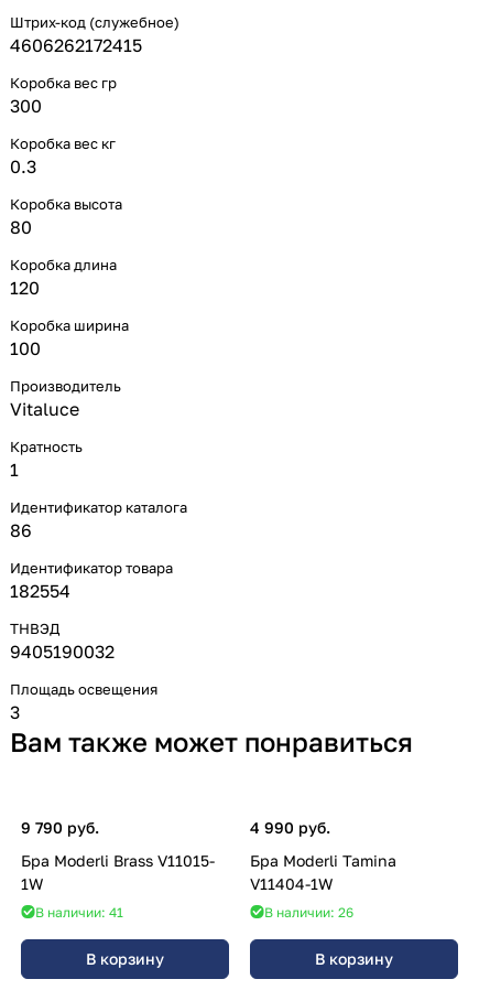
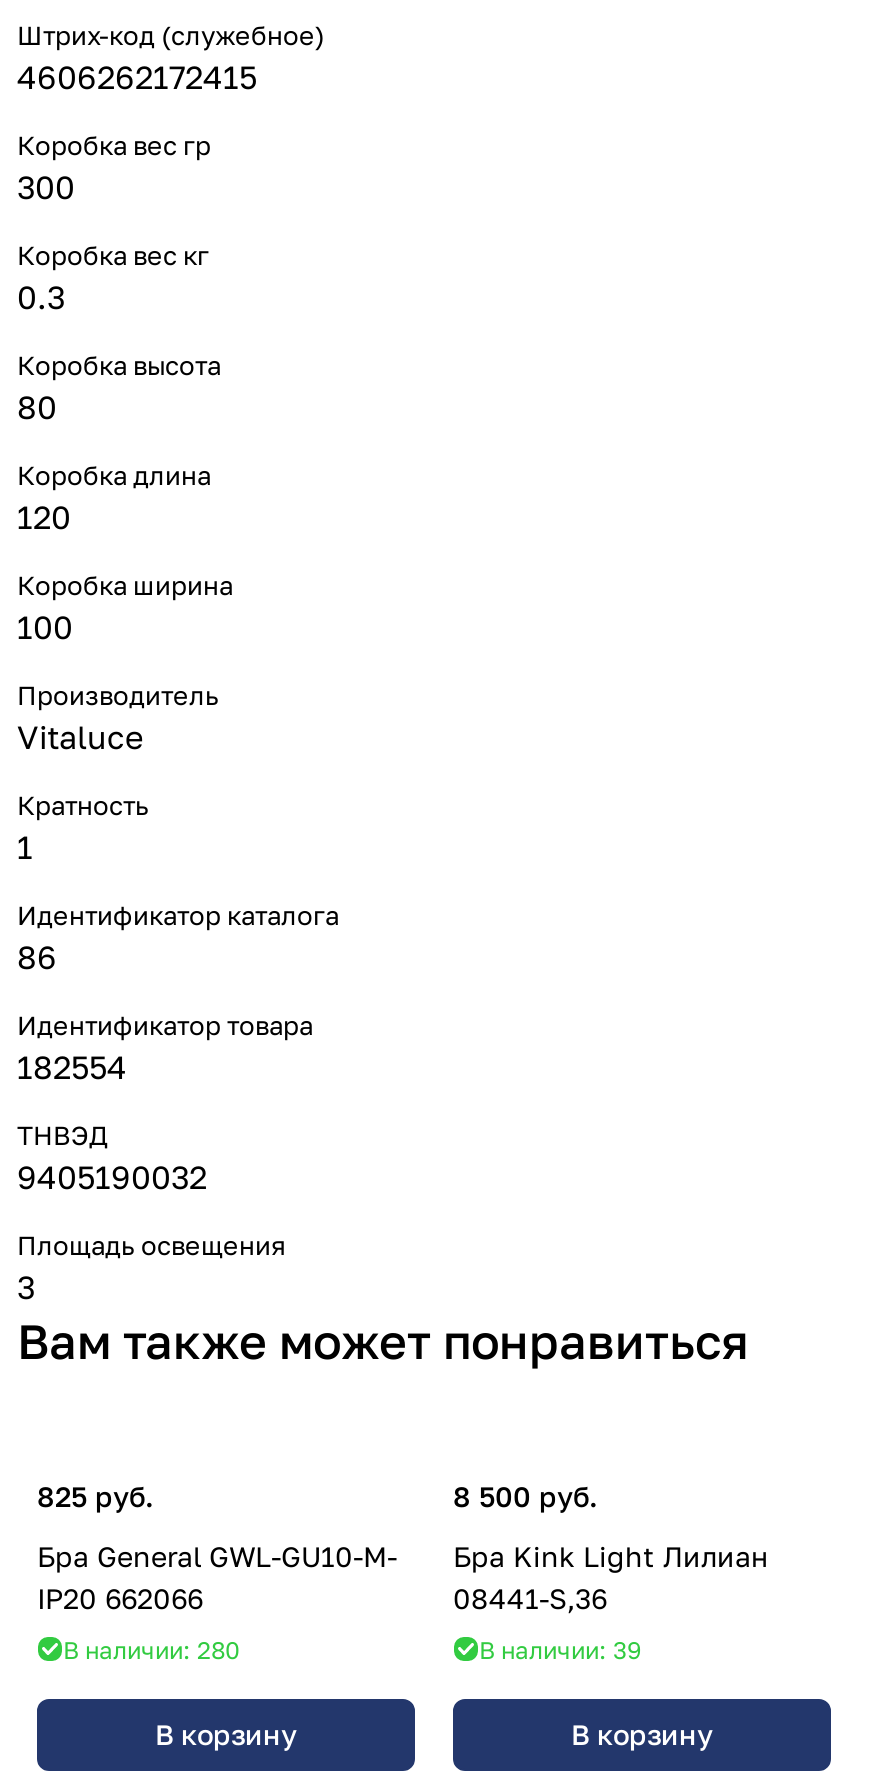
- 9 790 руб.
+ 825 руб.

- 4 990 руб.
+ 8 500 руб.

- Бра Moderli Brass V11015-
- 1W
+ Бра General GWL-GU10-M-
+ IP20 662066

- Бра Moderli Tamina
- V11404-1W
+ Бра Kink Light Лилиан
+ 08441-S,36

- В наличии: 41
+ В наличии: 280

- В наличии: 26
+ В наличии: 39
